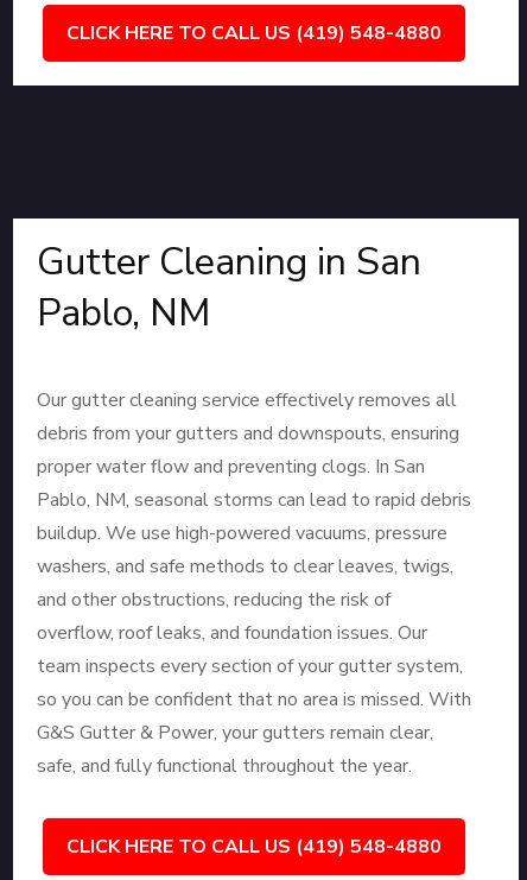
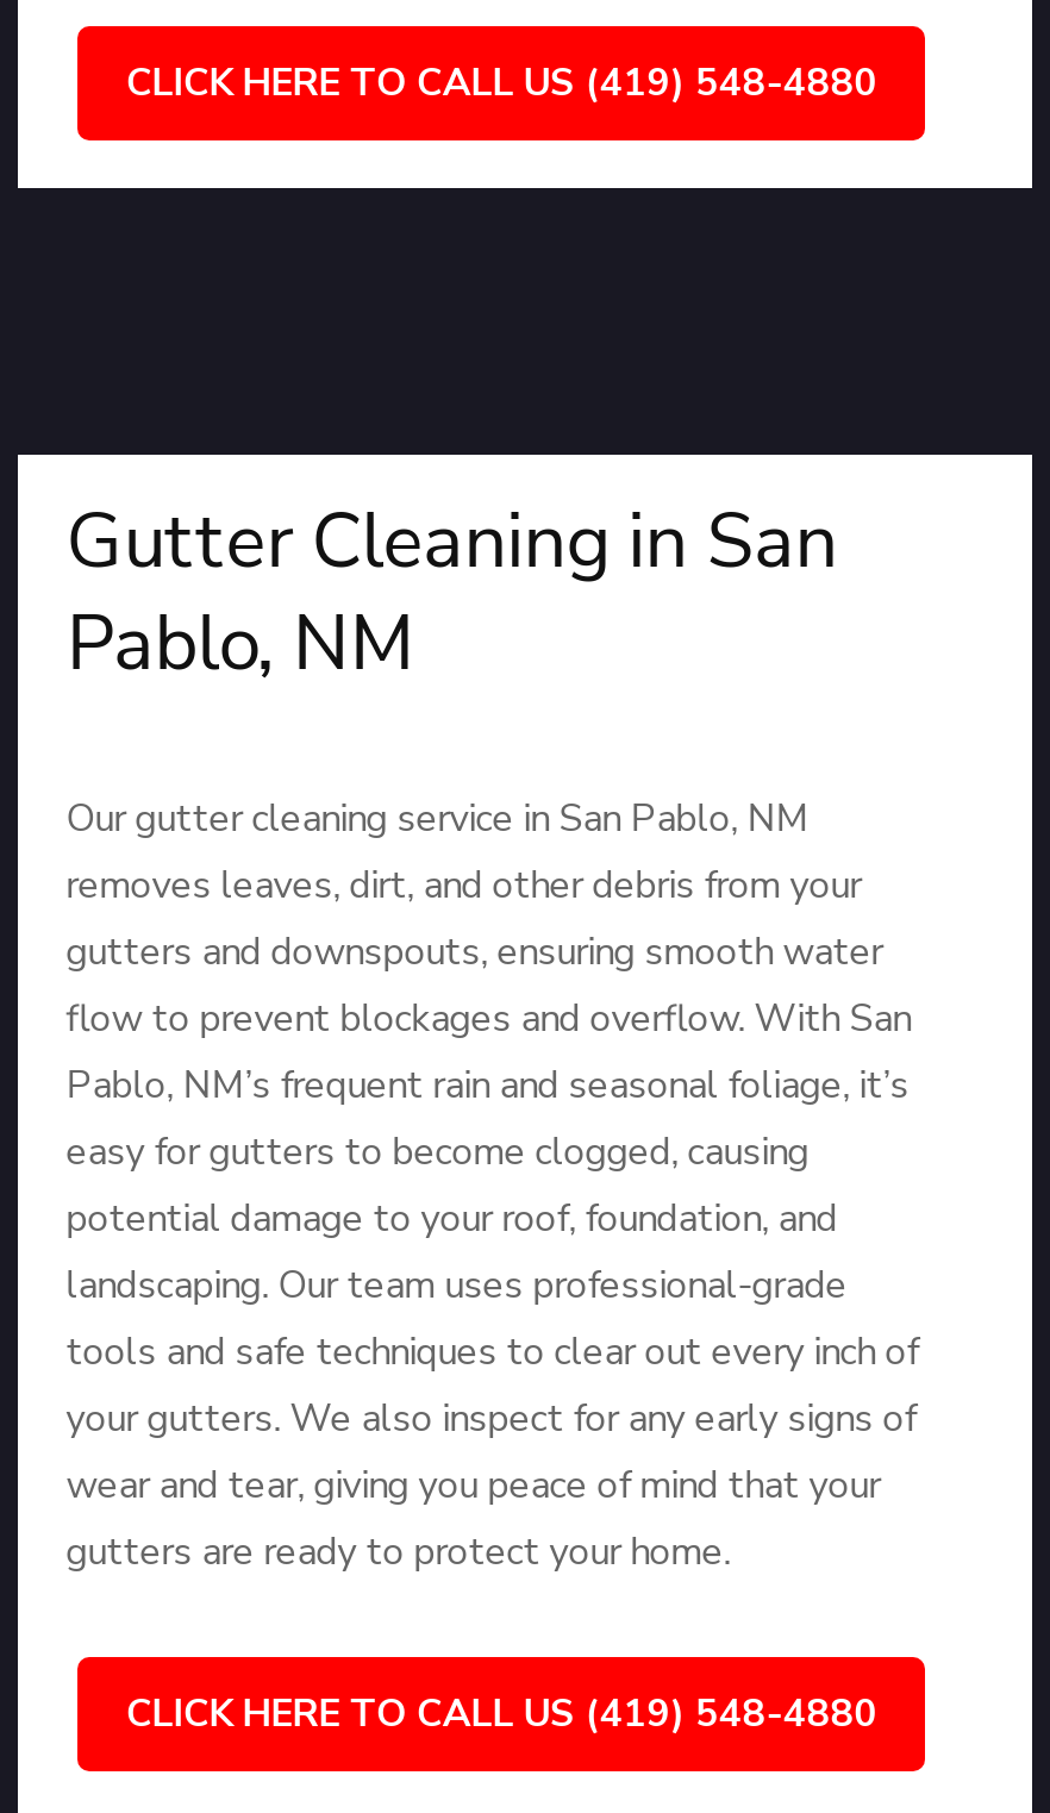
- Our gutter cleaning service effectively removes all
- debris from your gutters and downspouts, ensuring
- proper water flow and preventing clogs. In San
- Pablo, NM, seasonal storms can lead to rapid debris
- buildup. We use high-powered vacuums, pressure
- washers, and safe methods to clear leaves, twigs,
- and other obstructions, reducing the risk of
- overflow, roof leaks, and foundation issues. Our
- team inspects every section of your gutter system,
- so you can be confident that no area is missed. With
- G&S Gutter & Power, your gutters remain clear,
- safe, and fully functional throughout the year.
+ Our gutter cleaning service in San Pablo, NM
+ removes leaves, dirt, and other debris from your
+ gutters and downspouts, ensuring smooth water
+ flow to prevent blockages and overflow. With San
+ Pablo, NM’s frequent rain and seasonal foliage, it’s
+ easy for gutters to become clogged, causing
+ potential damage to your roof, foundation, and
+ landscaping. Our team uses professional-grade
+ tools and safe techniques to clear out every inch of
+ your gutters. We also inspect for any early signs of
+ wear and tear, giving you peace of mind that your
+ gutters are ready to protect your home.
